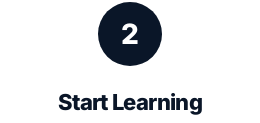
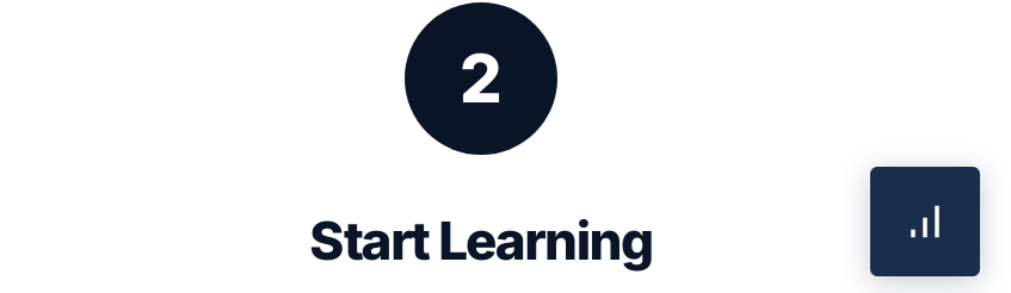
+ [image]
